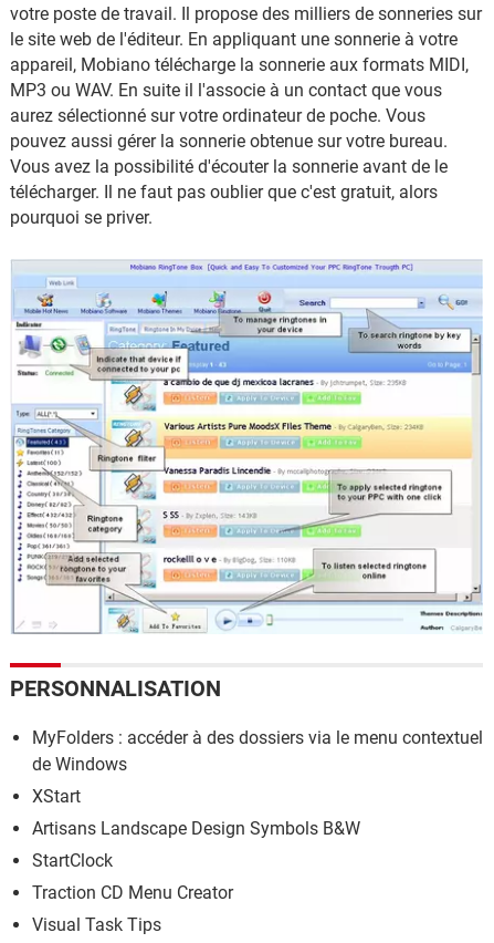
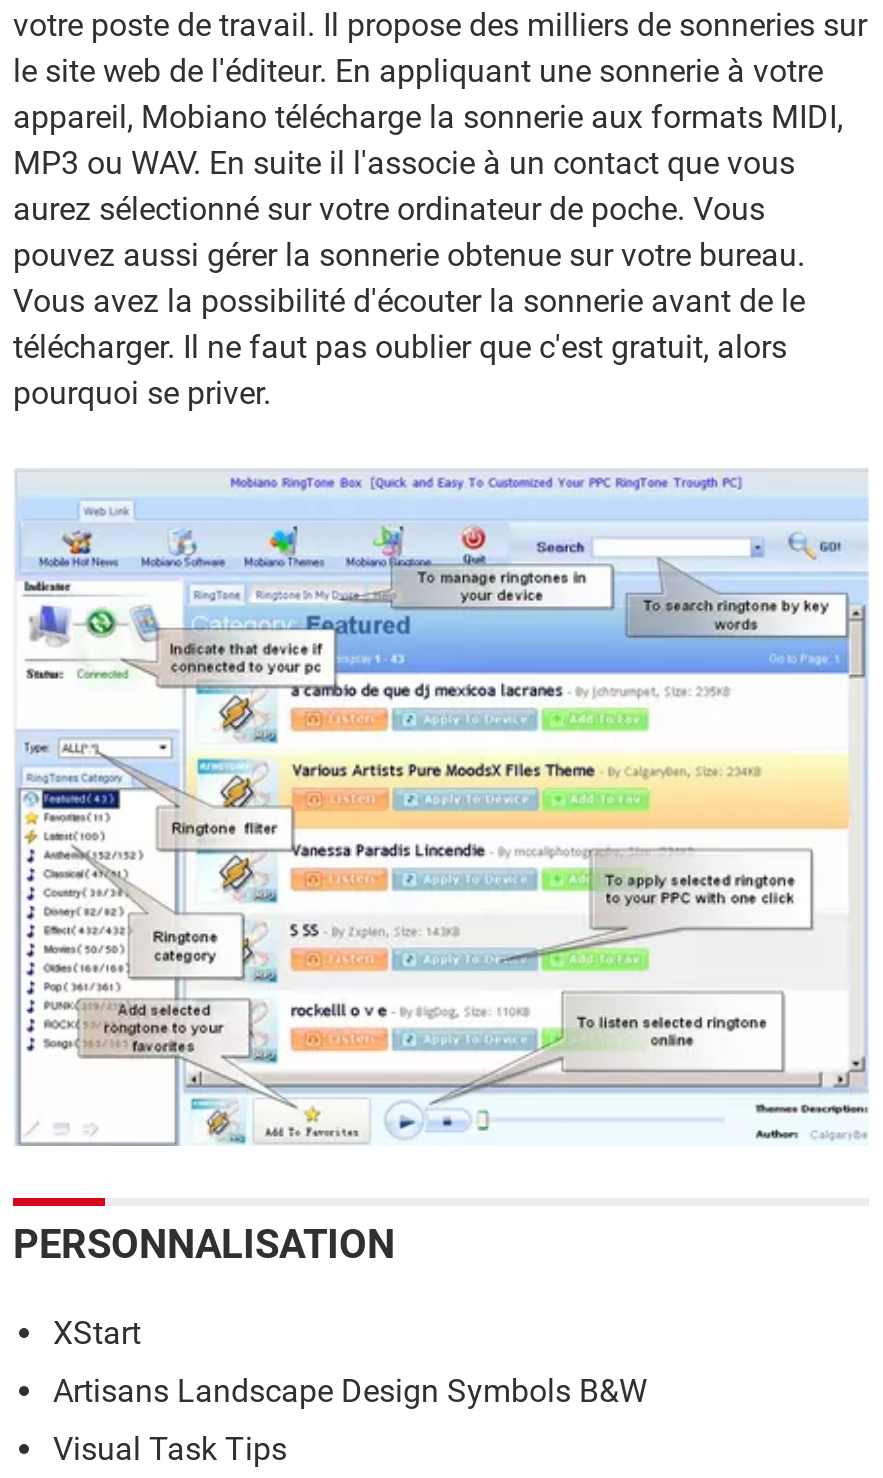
- MyFolders : accéder à des dossiers via le menu contextuel
- de Windows

- StartClock
- Traction CD Menu Creator
